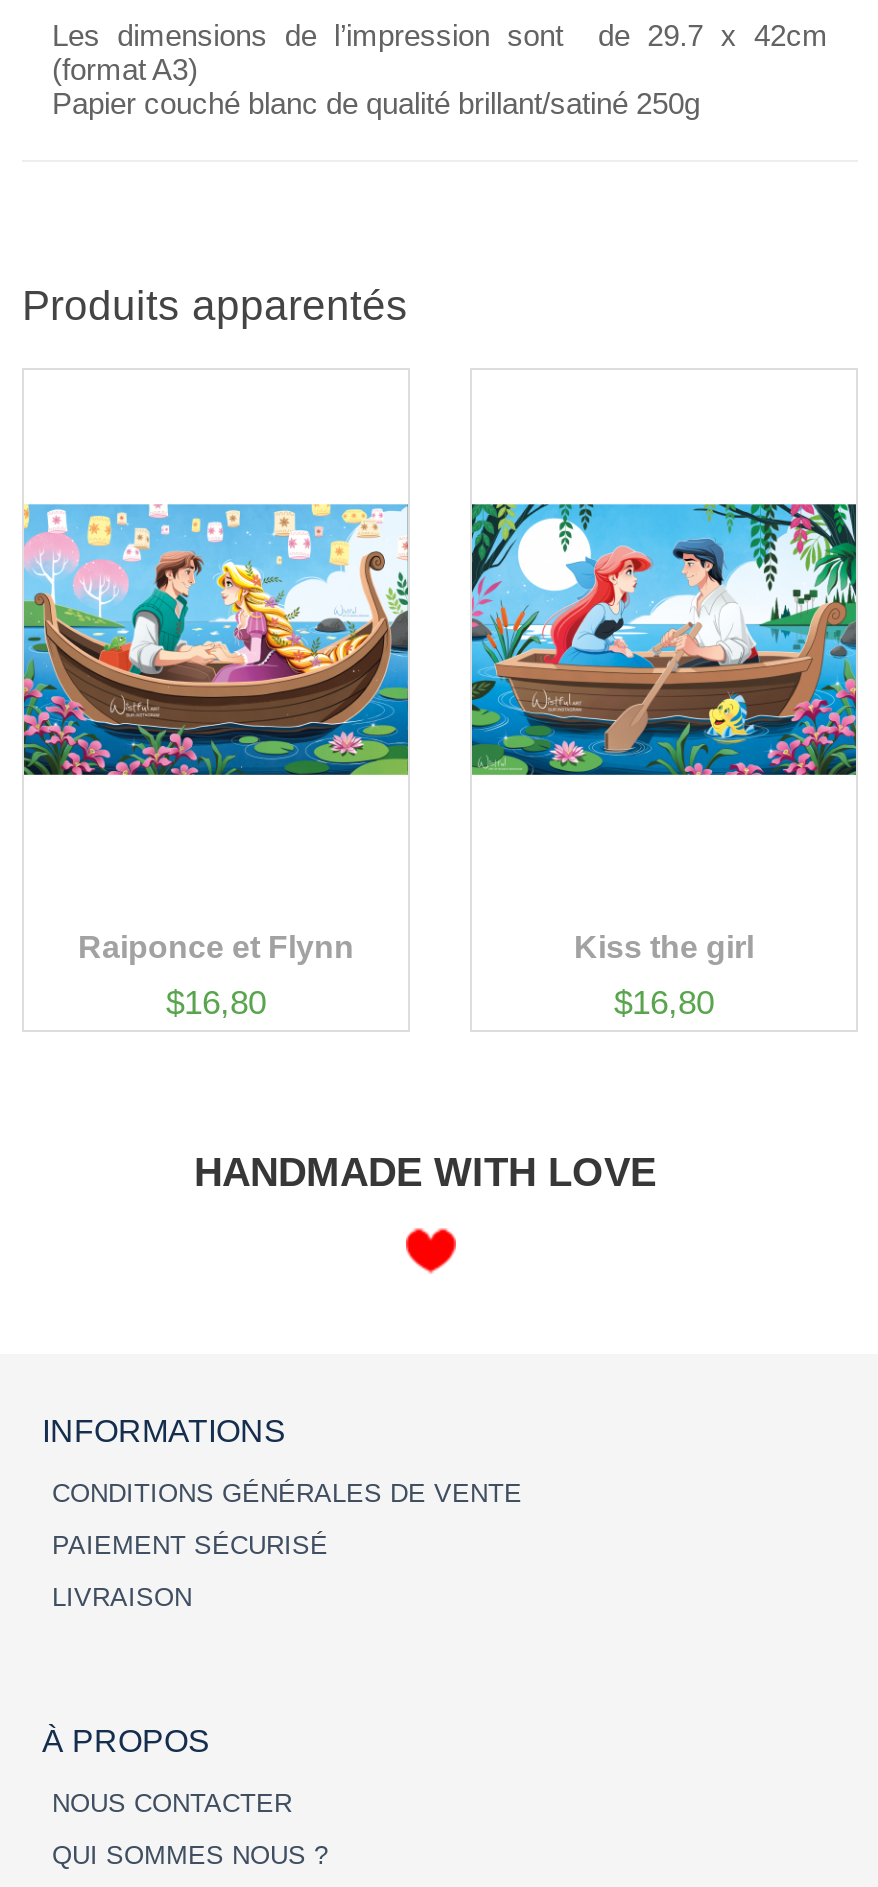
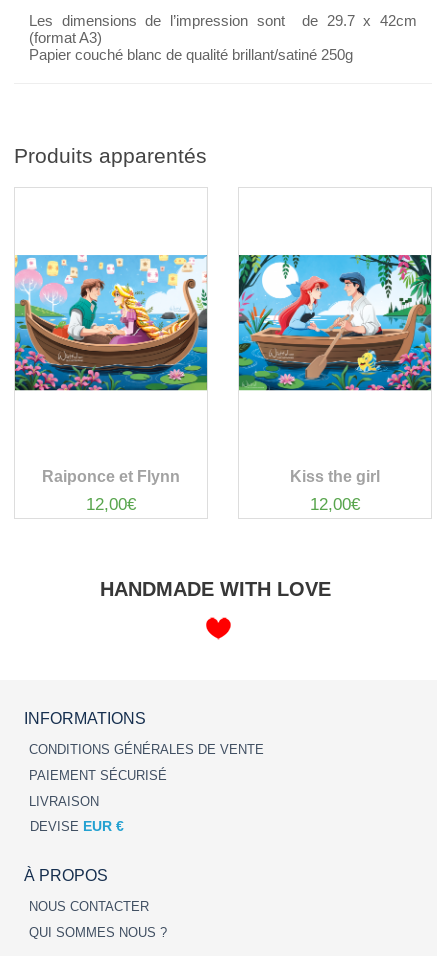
- $16,80
+ 12,00€

- $16,80
+ 12,00€

+ DEVISE EUR €
